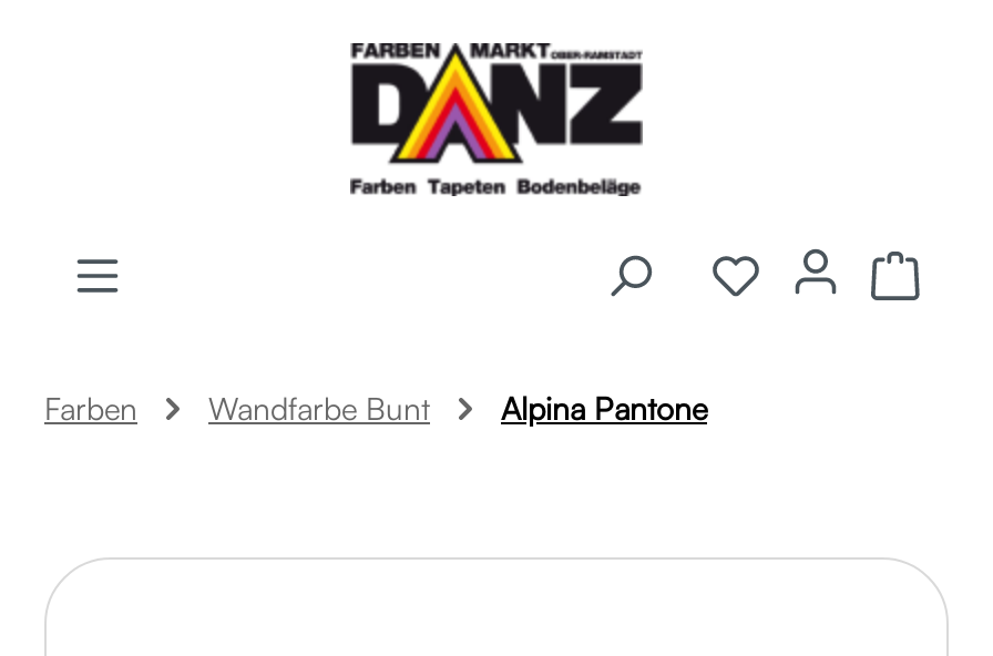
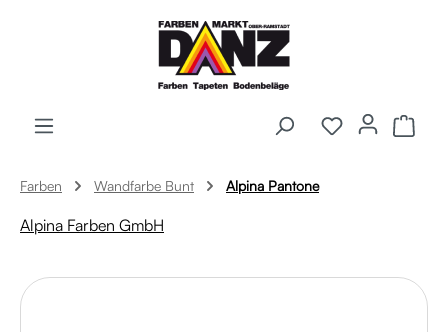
+ Alpina Farben GmbH
